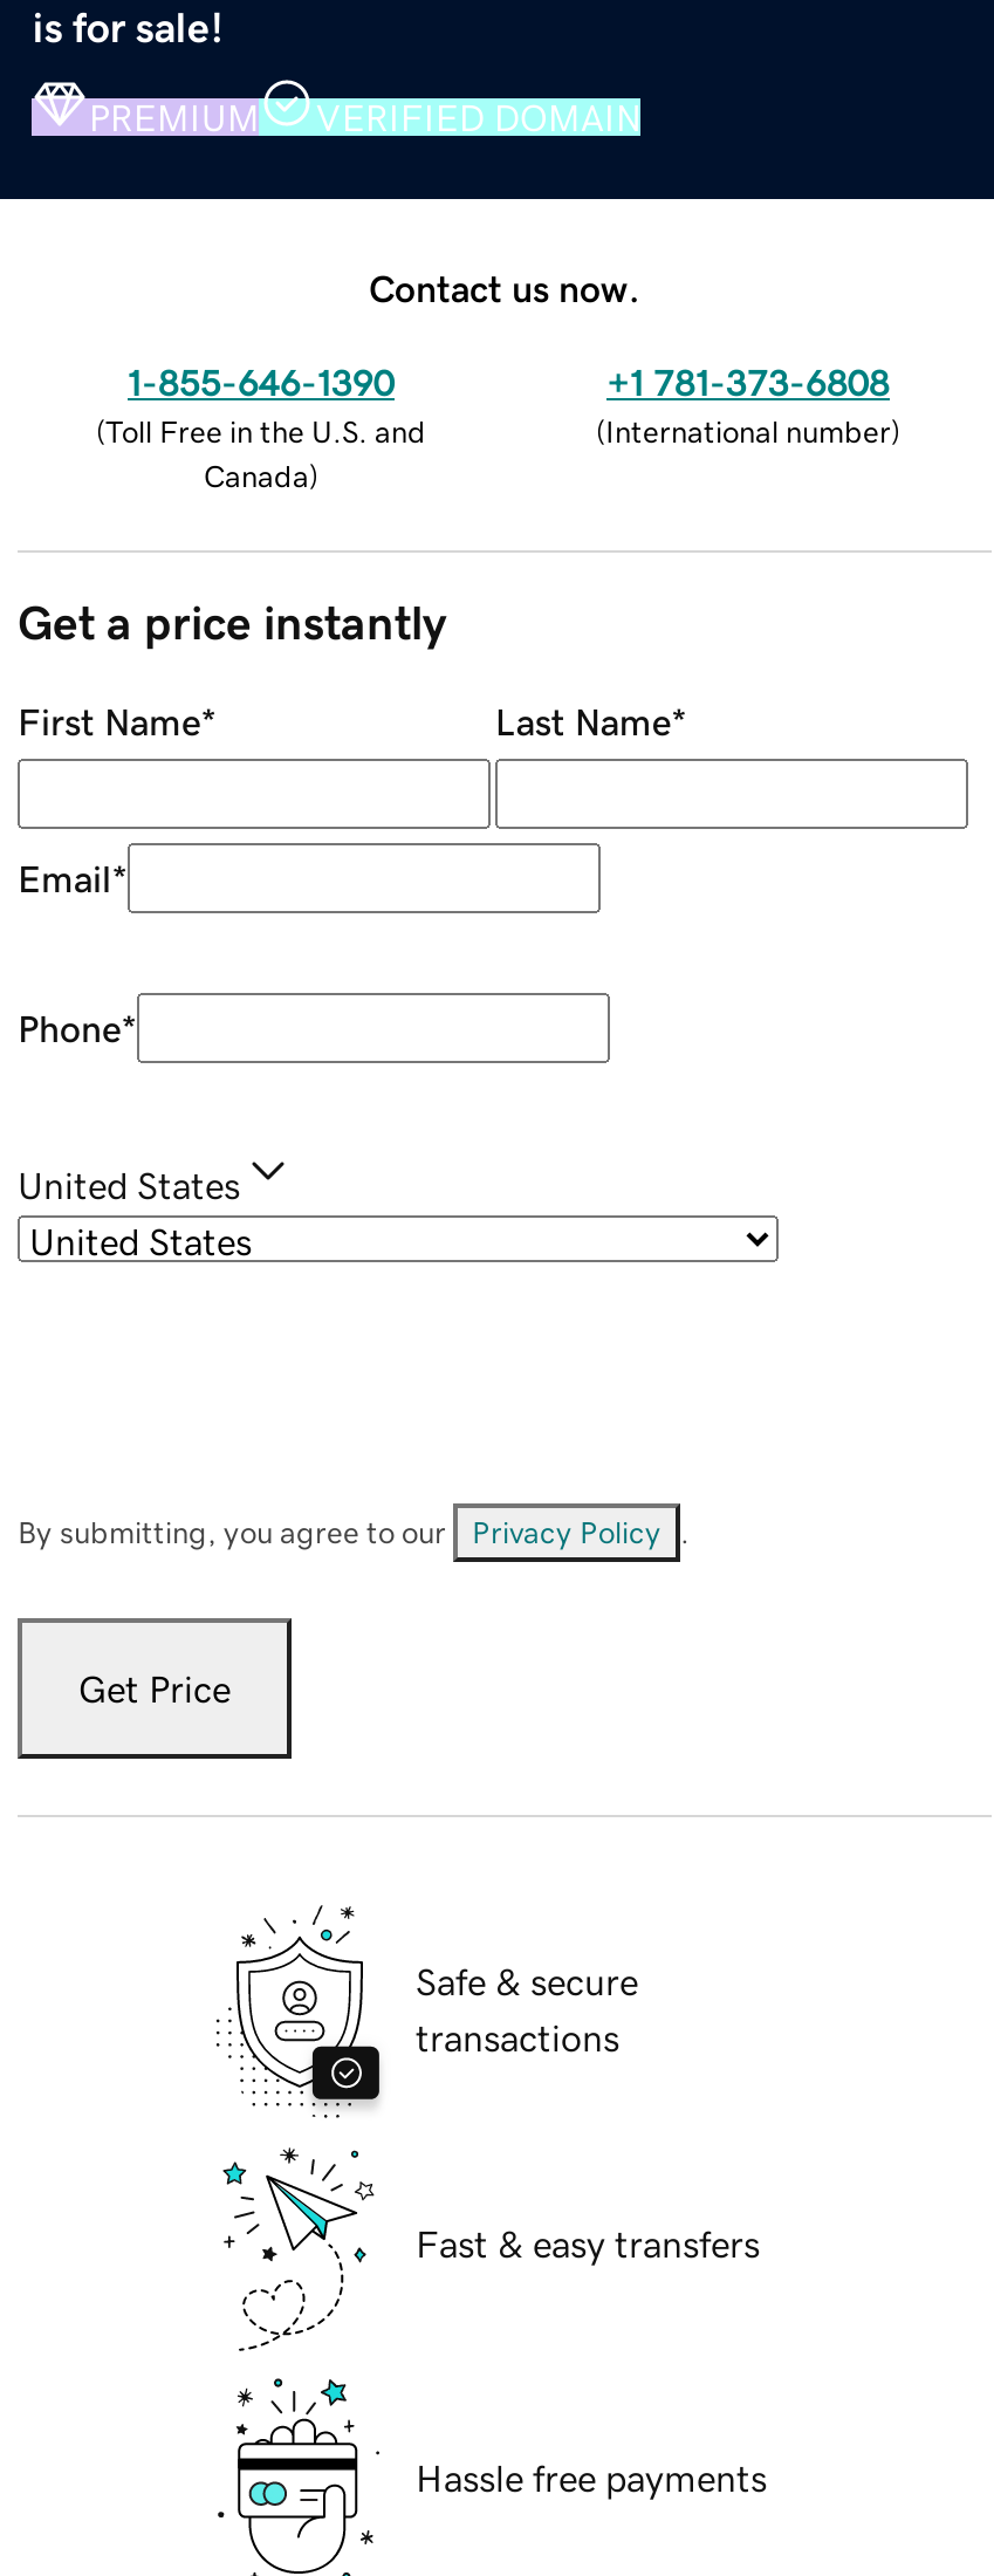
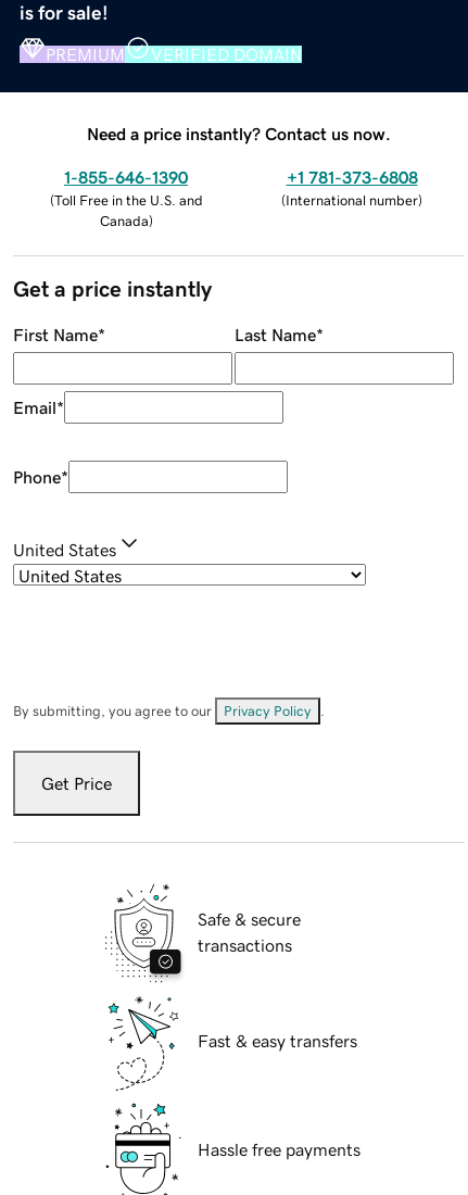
- Contact us now.
+ Need a price instantly? Contact us now.
